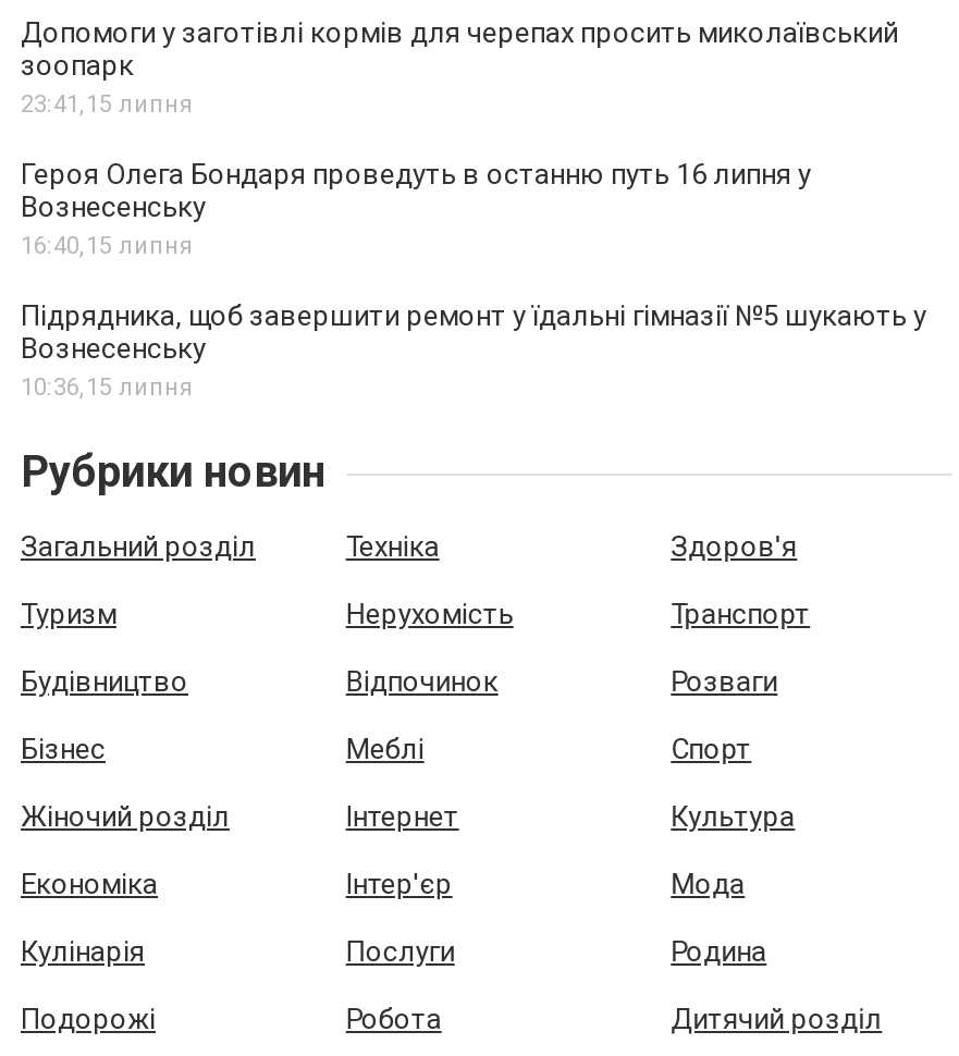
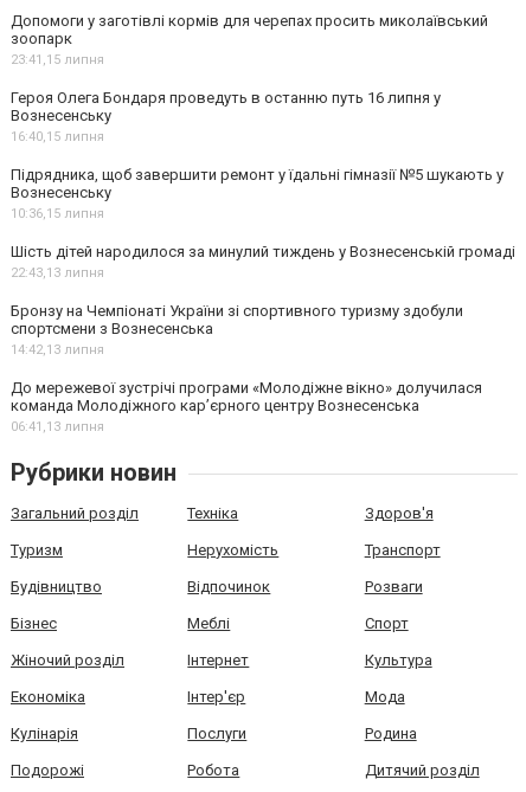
+ Шість дітей народилося за минулий тиждень у Вознесенській громаді
+ 22:43,13 липня
+ Бронзу на Чемпіонаті України зі спортивного туризму здобули
+ спортсмени з Вознесенська
+ 14:42,13 липня
+ До мережевої зустрічі програми «Молодіжне вікно» долучилася
+ команда Молодіжного кар’єрного центру Вознесенська
+ 06:41, 13 липня
